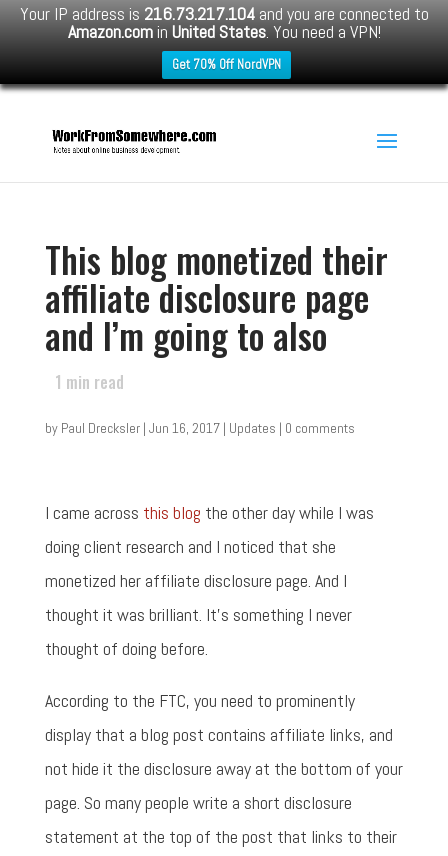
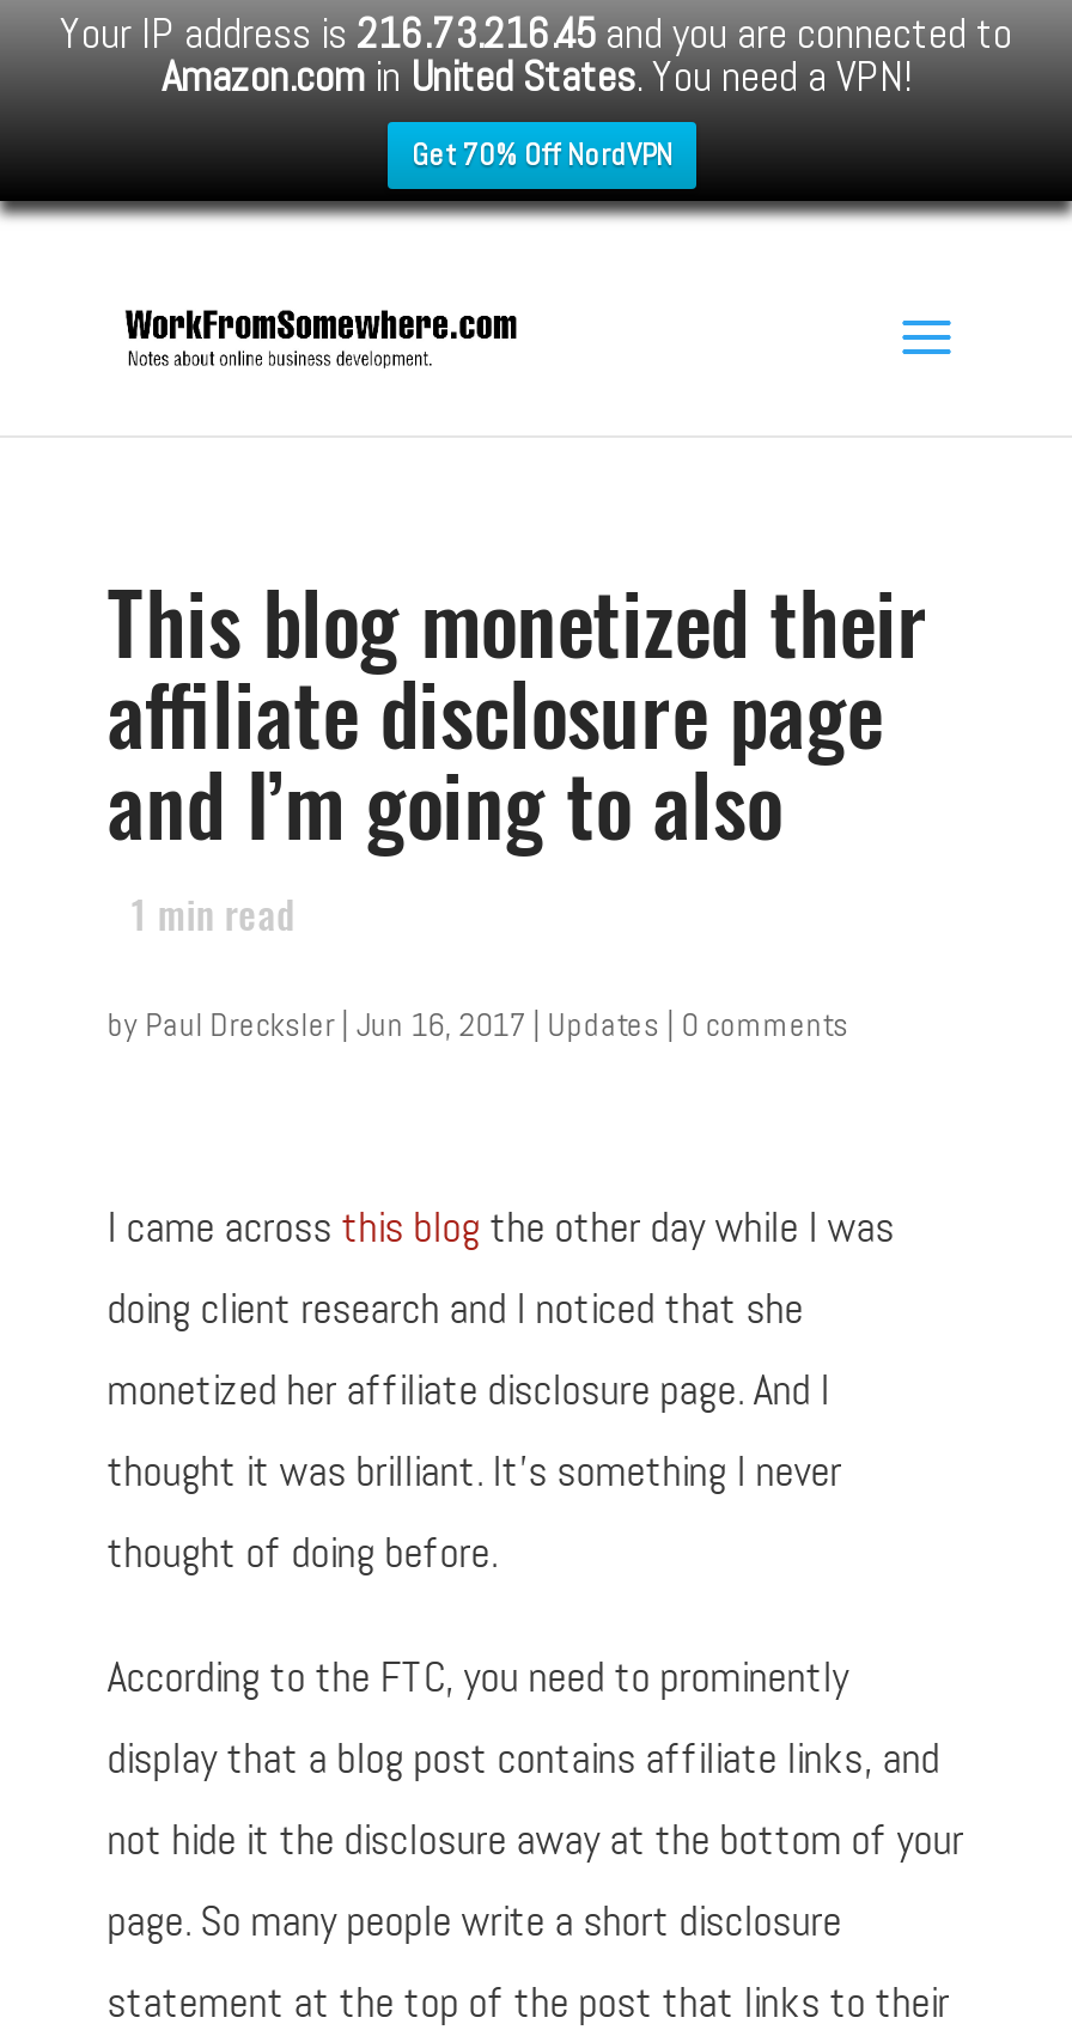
- Your IP address is 216.73.217.104 and you are connected to
+ Your IP address is 216.73.216.45 and you are connected to
